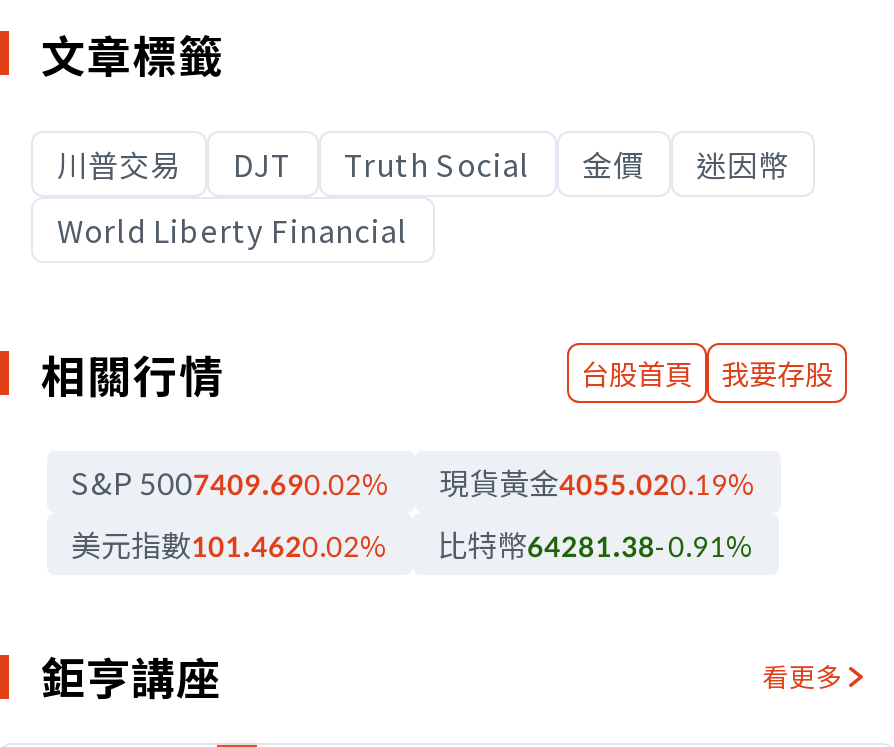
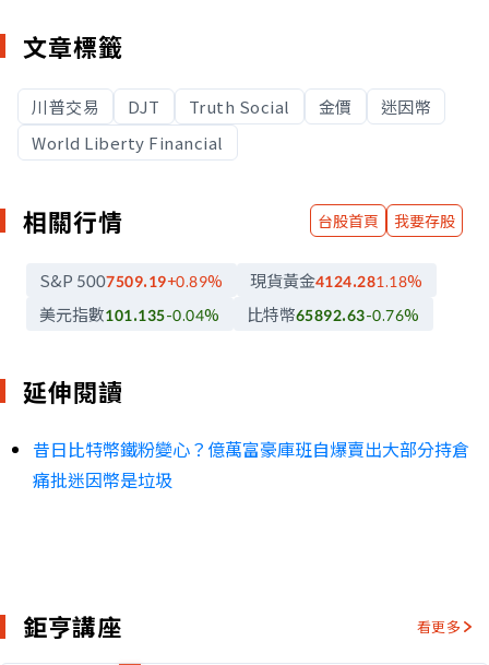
- S&P 5007409.690.02%
- 現貨黃金4055.020.19%
- 美元指數101.4620.02%
- 比特幣64281.38-0.91%
+ S&P 5007509.19+0.89%
+ 現貨黃金4124.281.18%
+ 美元指數101.135-0.04%
+ 比特幣65892.63-0.76%
+ 延伸閱讀
+ 昔日比特幣鐵粉變心？億萬富豪庫班自爆賣出大部分持倉
+ 痛批迷因幣是垃圾
